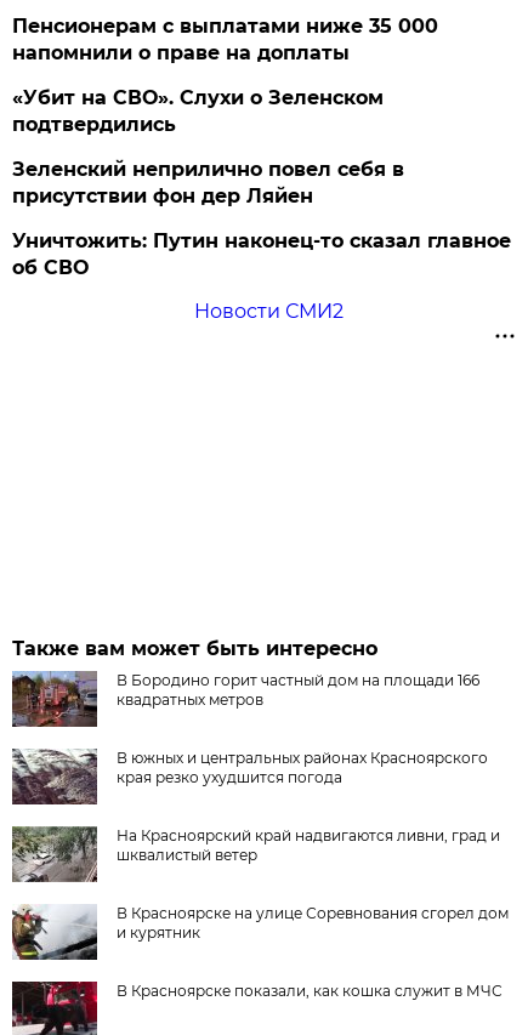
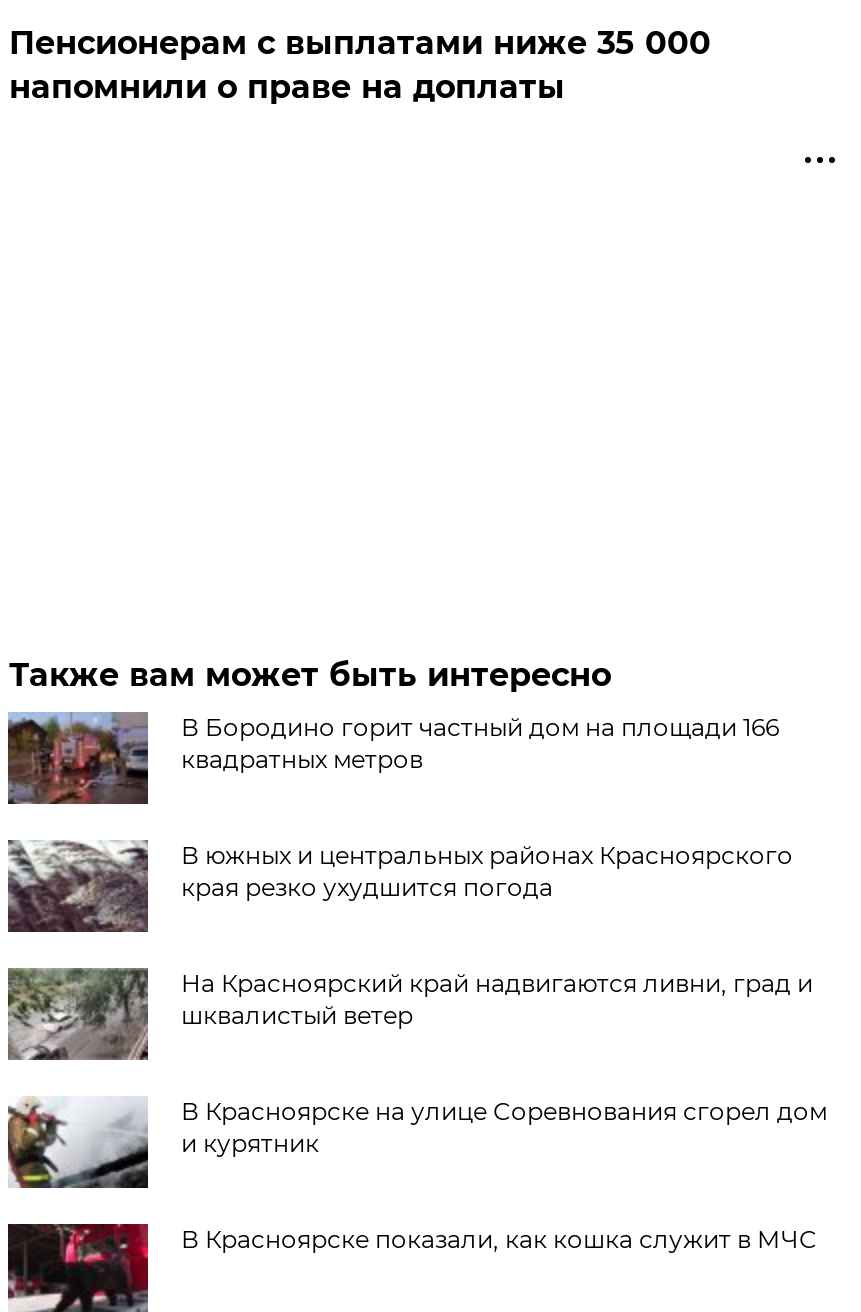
- «Убит на СВО». Слухи о Зеленском
- подтвердились
- Зеленский неприлично повел cебя в
- присутствии фон дер Ляйен
- Уничтожить: Путин наконец-то сказал главное
- об СВО
- Новости СМИ2
